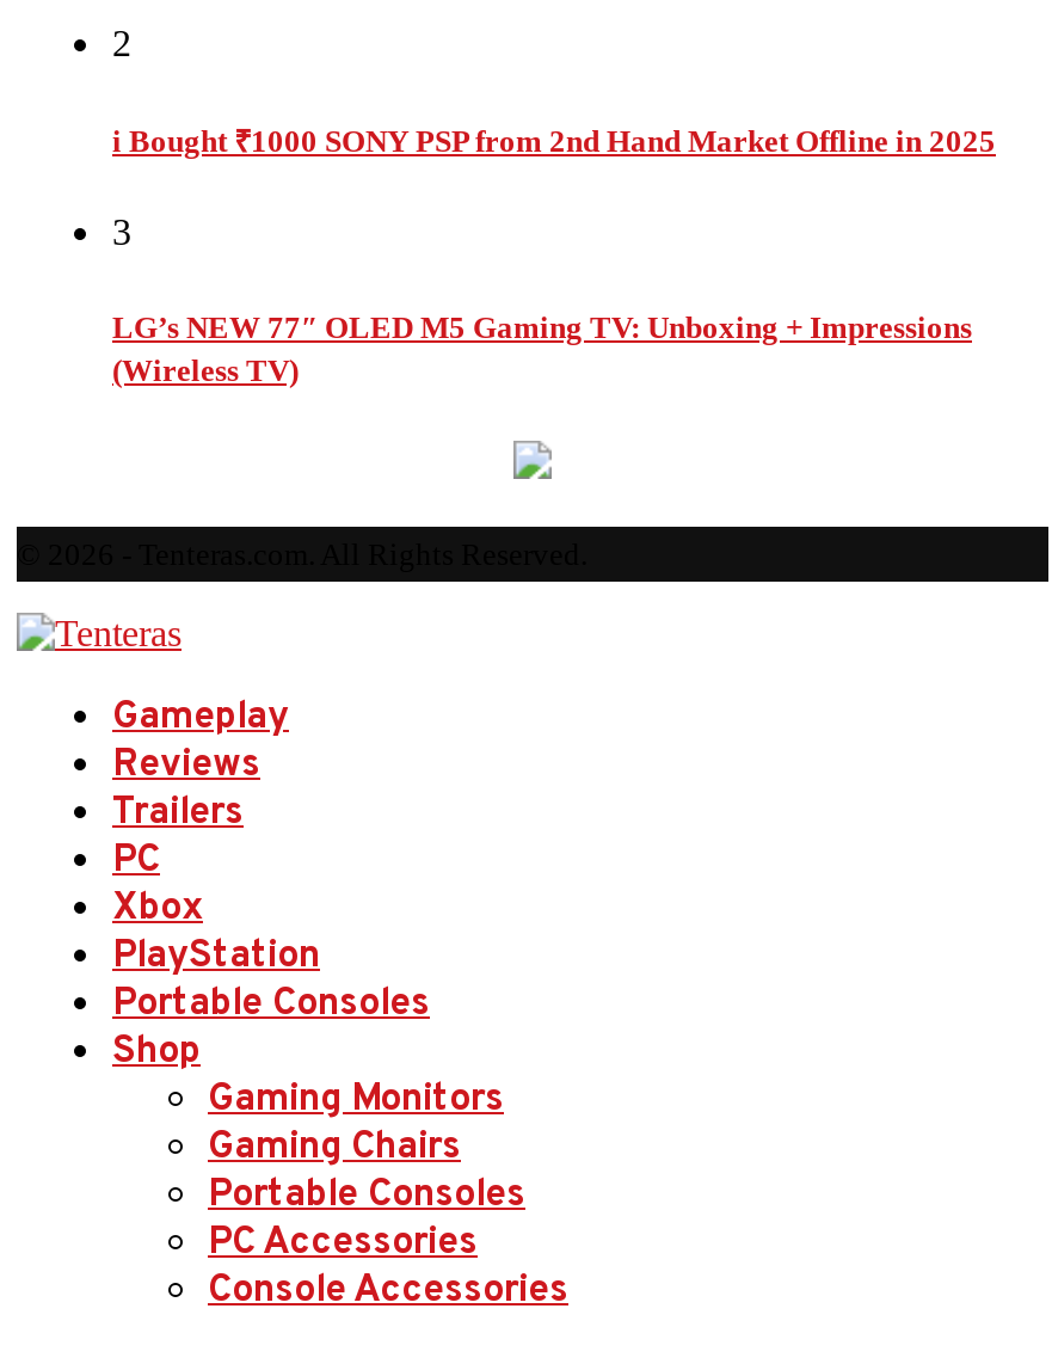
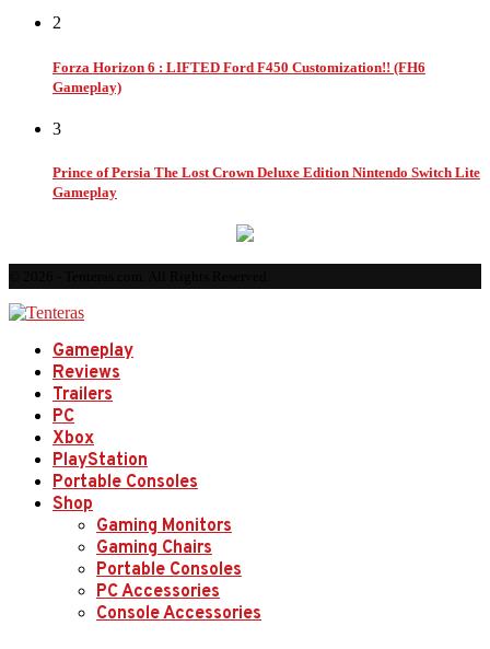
- i Bought ₹1000 SONY PSP from 2nd Hand Market Offline in 2025
+ Forza Horizon 6 : LIFTED Ford F450 Customization!! (FH6
+ Gameplay)

- LG’s NEW 77″ OLED M5 Gaming TV: Unboxing + Impressions
- (Wireless TV)
+ Prince of Persia The Lost Crown Deluxe Edition Nintendo Switch Lite
+ Gameplay
